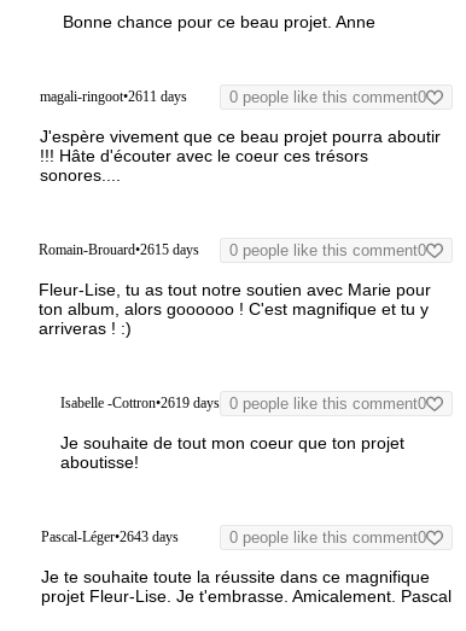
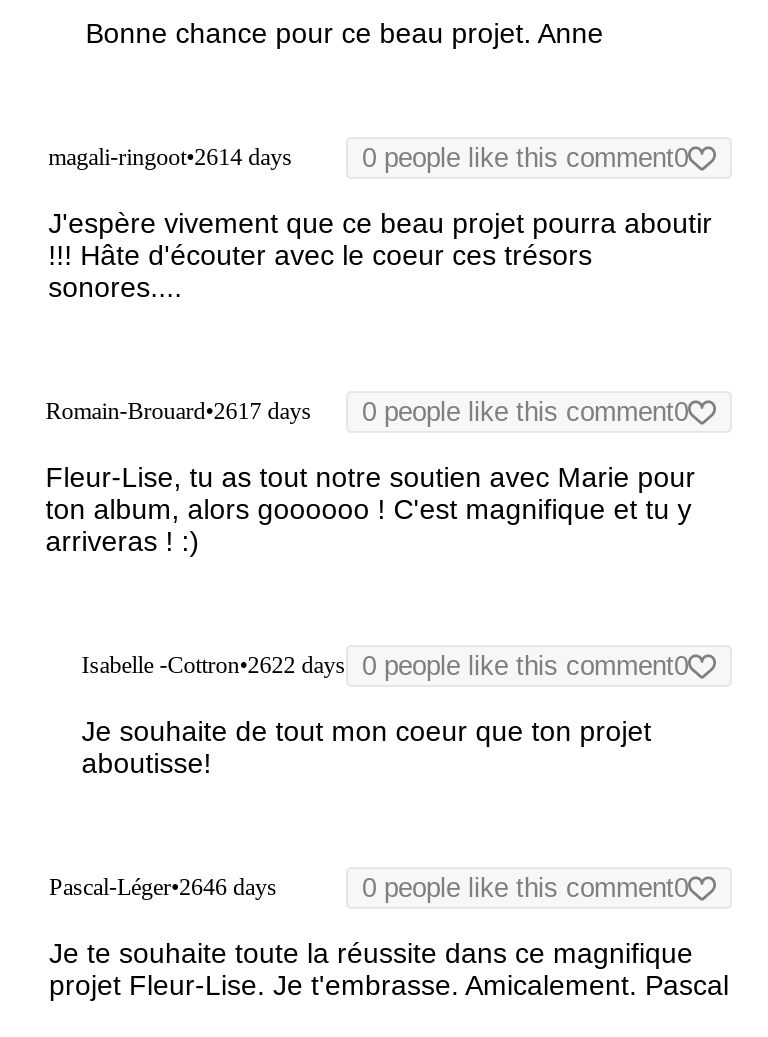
- magali-ringoot•2611 days
+ magali-ringoot•2614 days

- Romain-Brouard•2615 days
+ Romain-Brouard•2617 days

- Isabelle -Cottron•2619 days 0 people like this comment0
+ Isabelle -Cottron•2622 days 0 people like this comment0

- Pascal-Léger•2643 days
+ Pascal-Léger•2646 days
